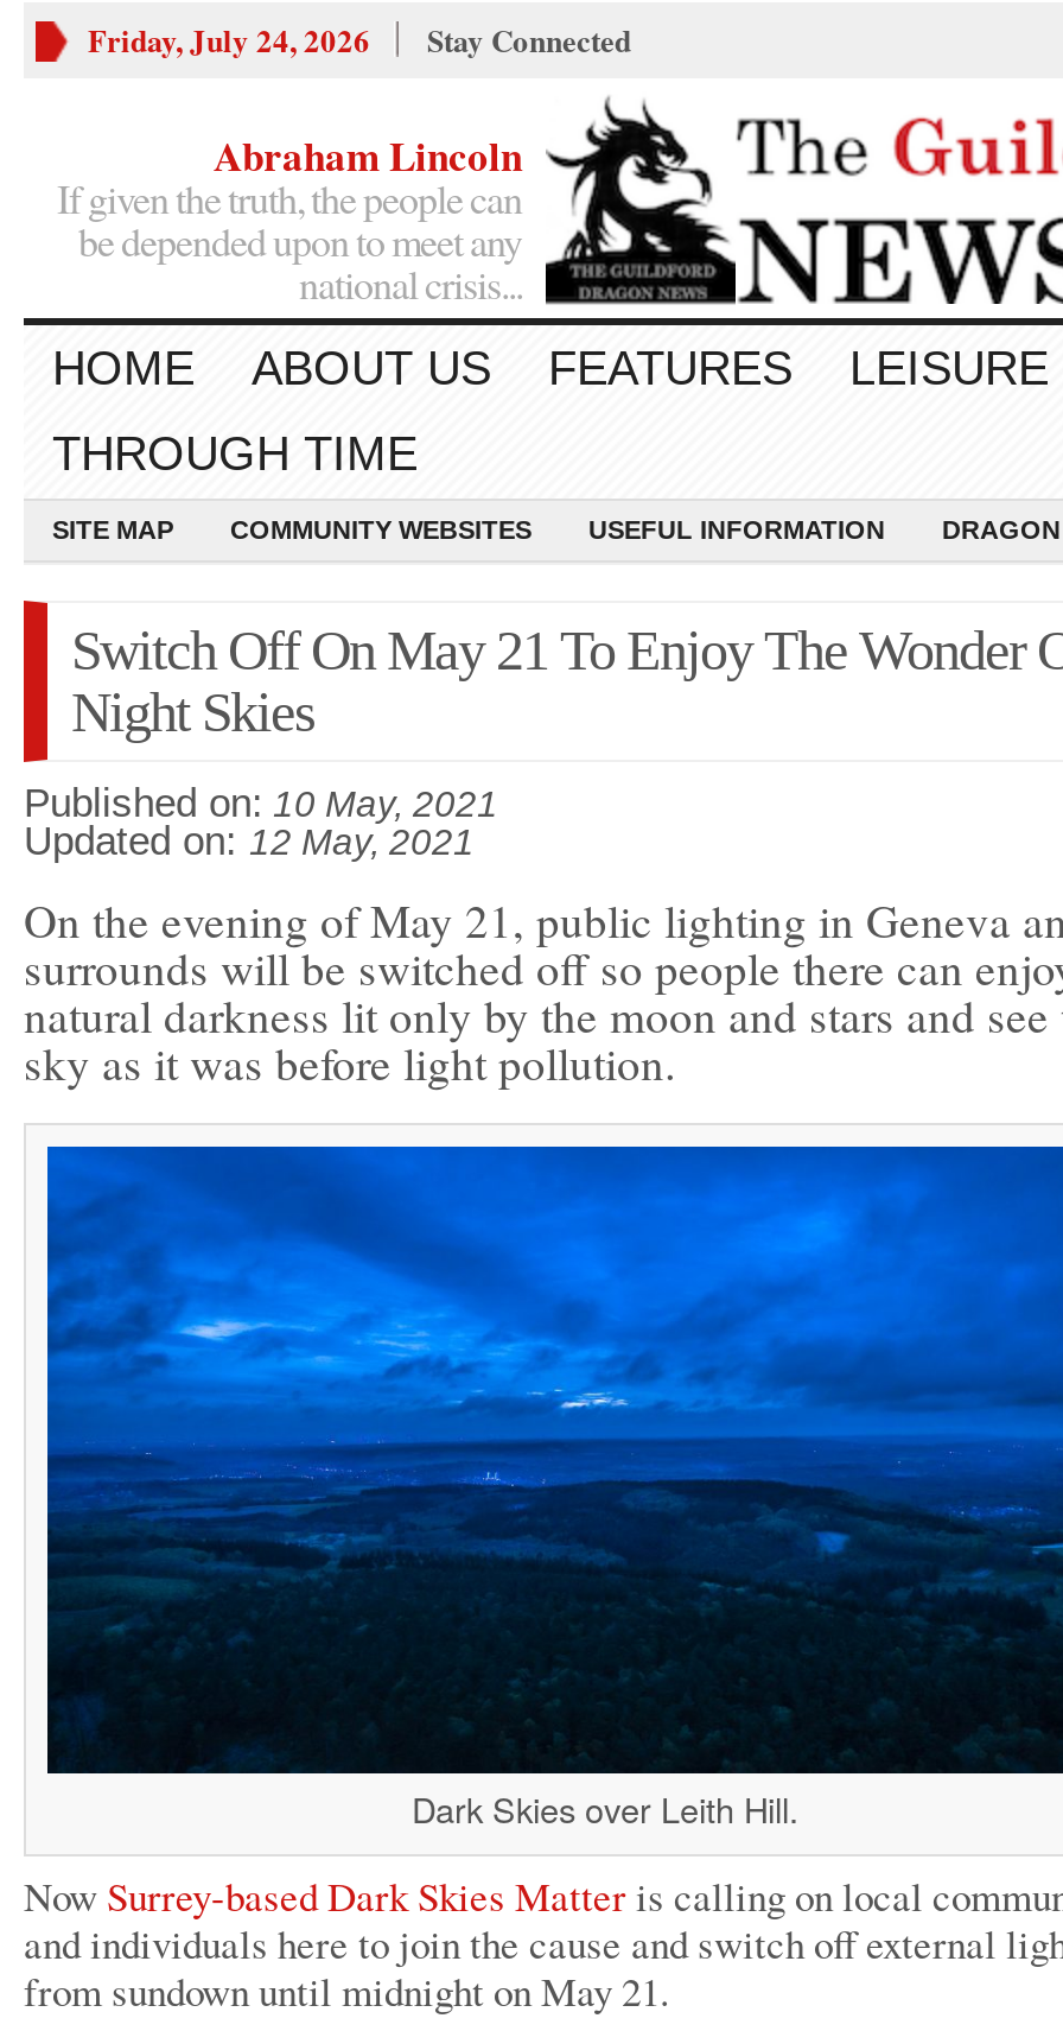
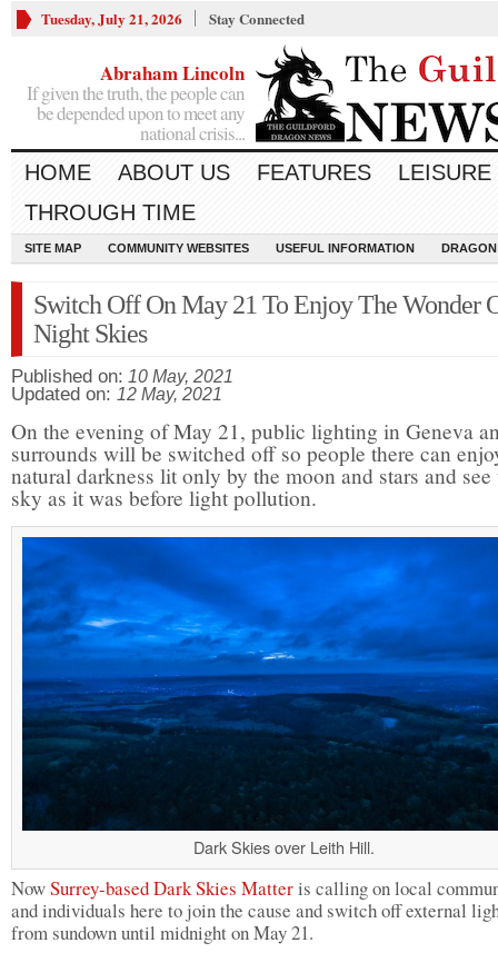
- Friday, July 24, 2026 Stay Connected
+ Tuesday, July 21, 2026 Stay Connected
